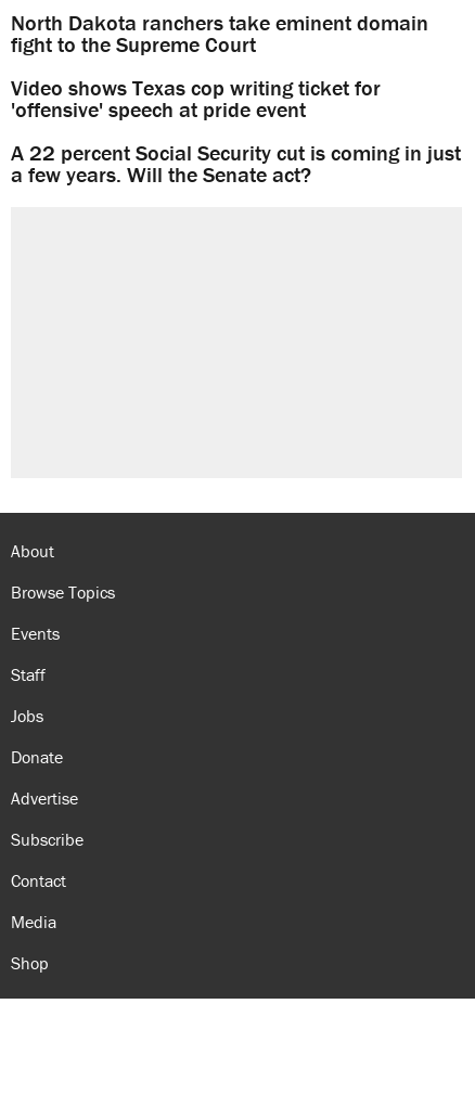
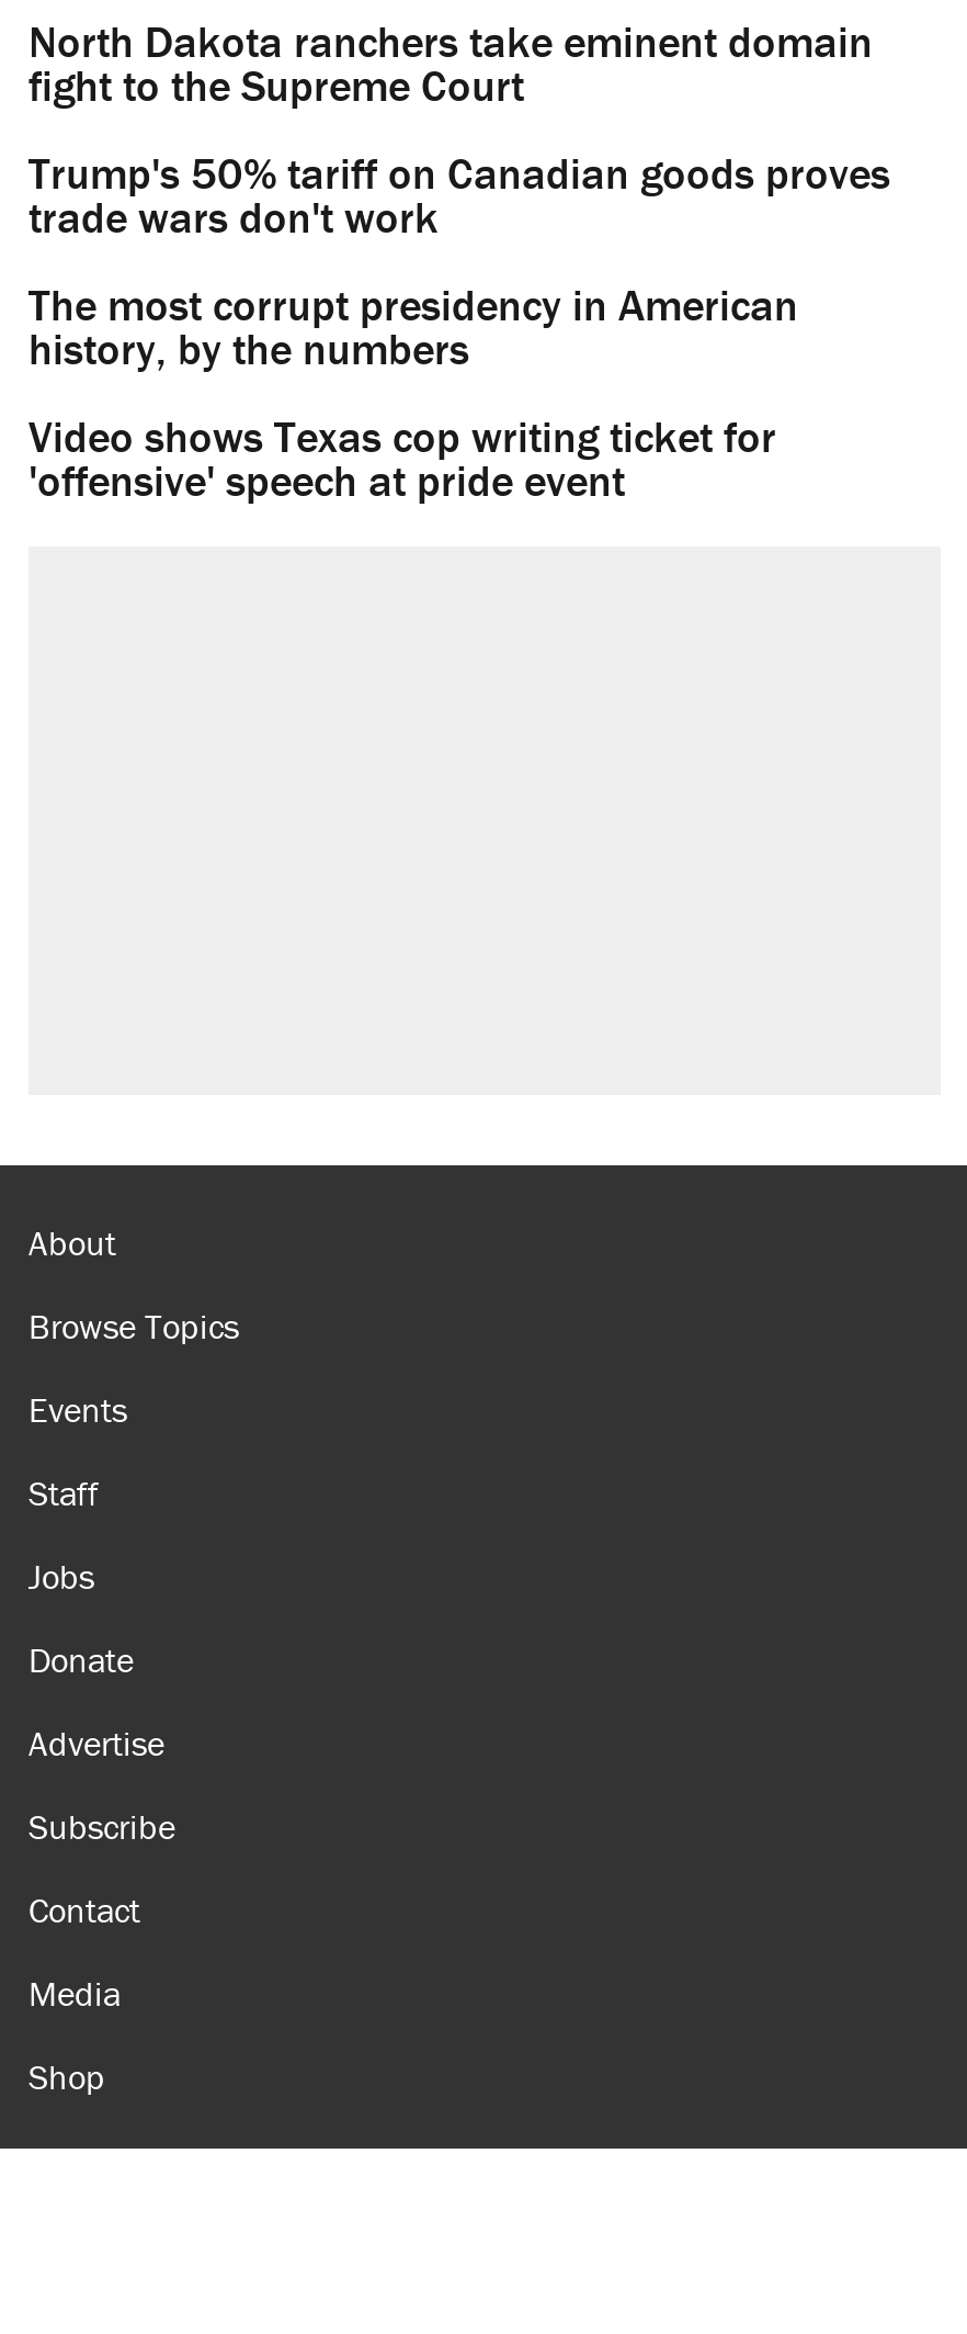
+ Trump's 50% tariff on Canadian goods proves
+ trade wars don't work
+ The most corrupt presidency in American
+ history, by the numbers

moved down: Video shows Texas cop writing ticket for | 'offensive' speech at pride event

- A 22 percent Social Security cut is coming in just
- a few years. Will the Senate act?
